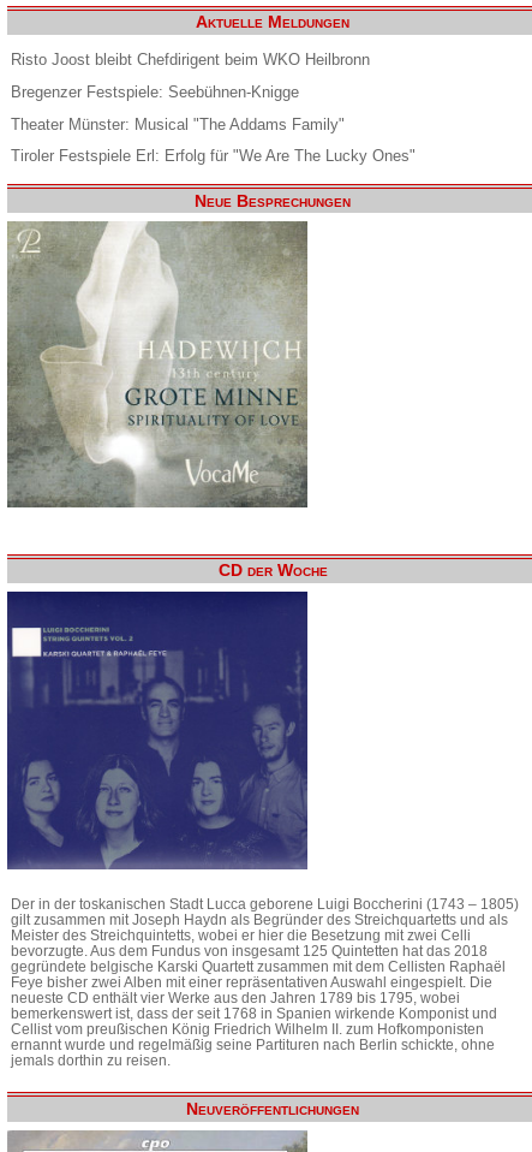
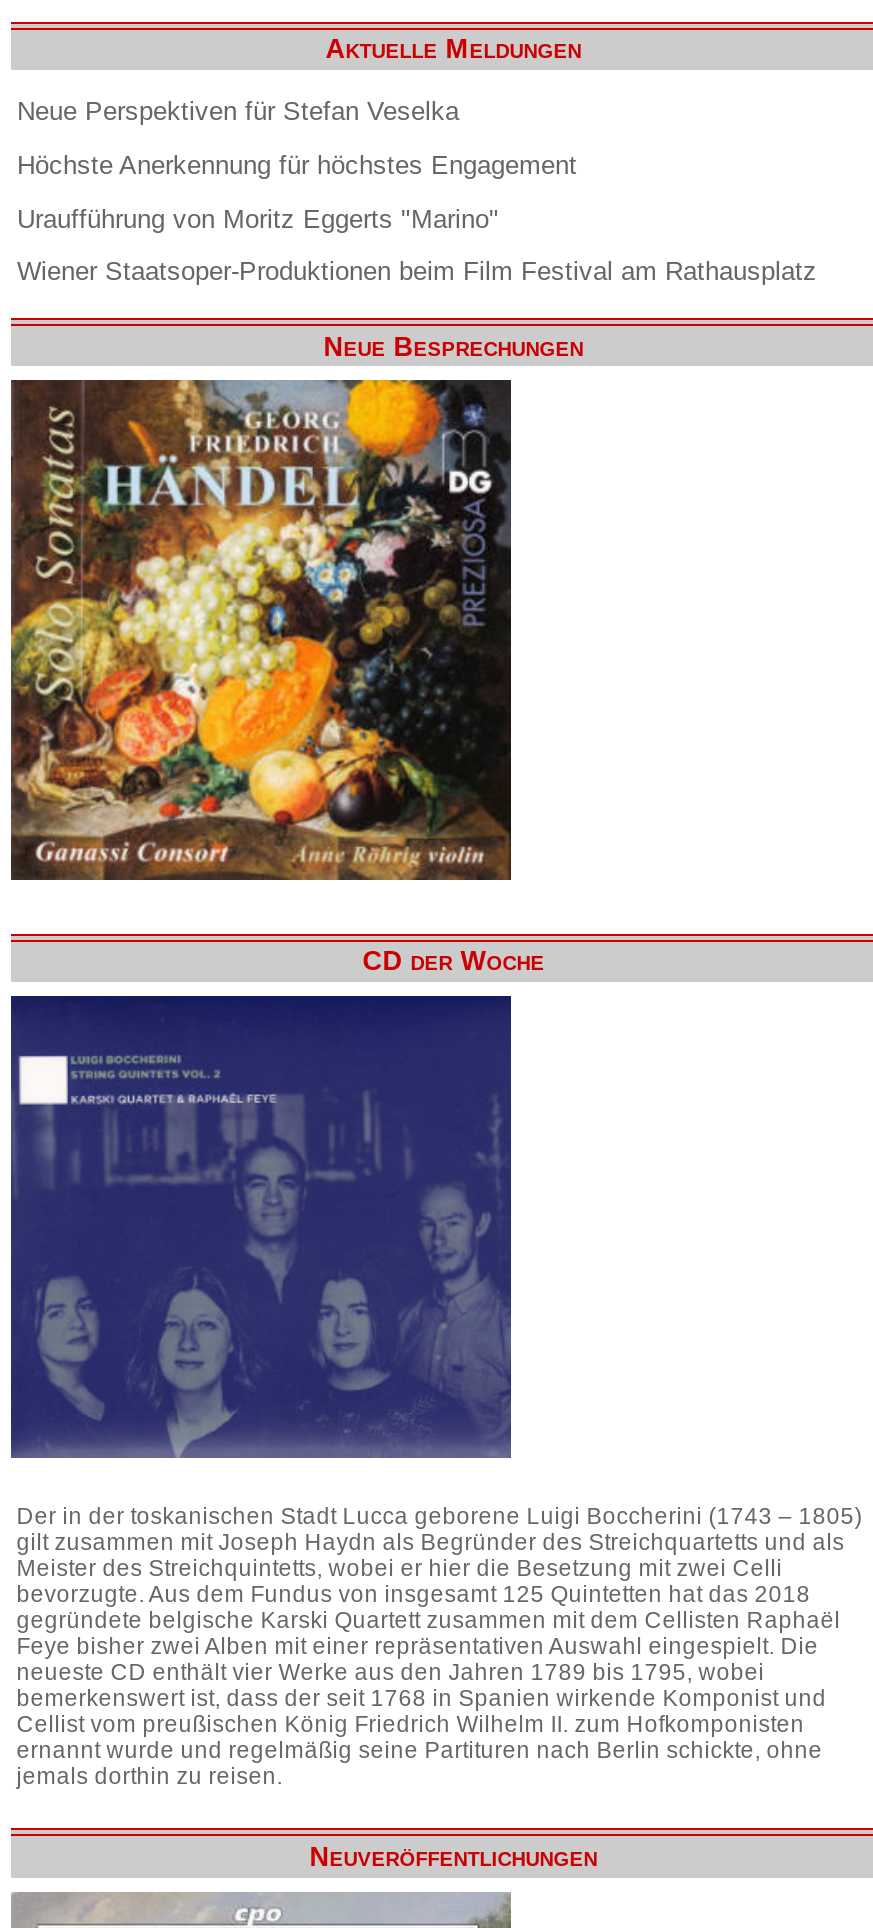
- Risto Joost bleibt Chefdirigent beim WKO Heilbronn
+ Neue Perspektiven für Stefan Veselka

- Bregenzer Festspiele: Seebühnen-Knigge
+ Höchste Anerkennung für höchstes Engagement

- Theater Münster: Musical "The Addams Family"
+ Uraufführung von Moritz Eggerts "Marino"

- Tiroler Festspiele Erl: Erfolg für "We Are The Lucky Ones"
+ Wiener Staatsoper-Produktionen beim Film Festival am Rathausplatz

- [image]
+ [image]
